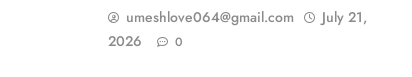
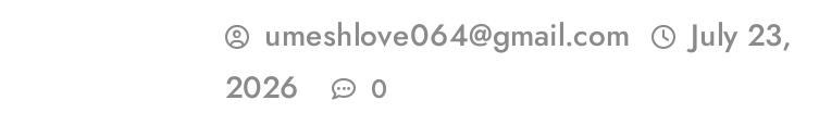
- umeshlove064@gmail.com July 21,
+ umeshlove064@gmail.com July 23,
